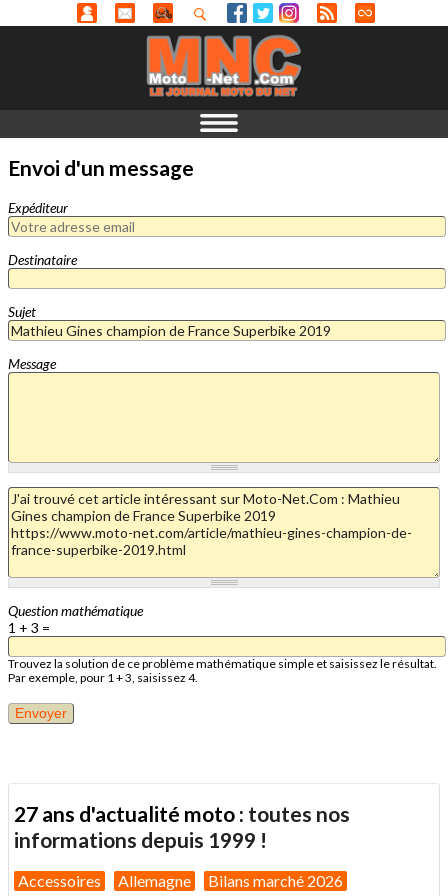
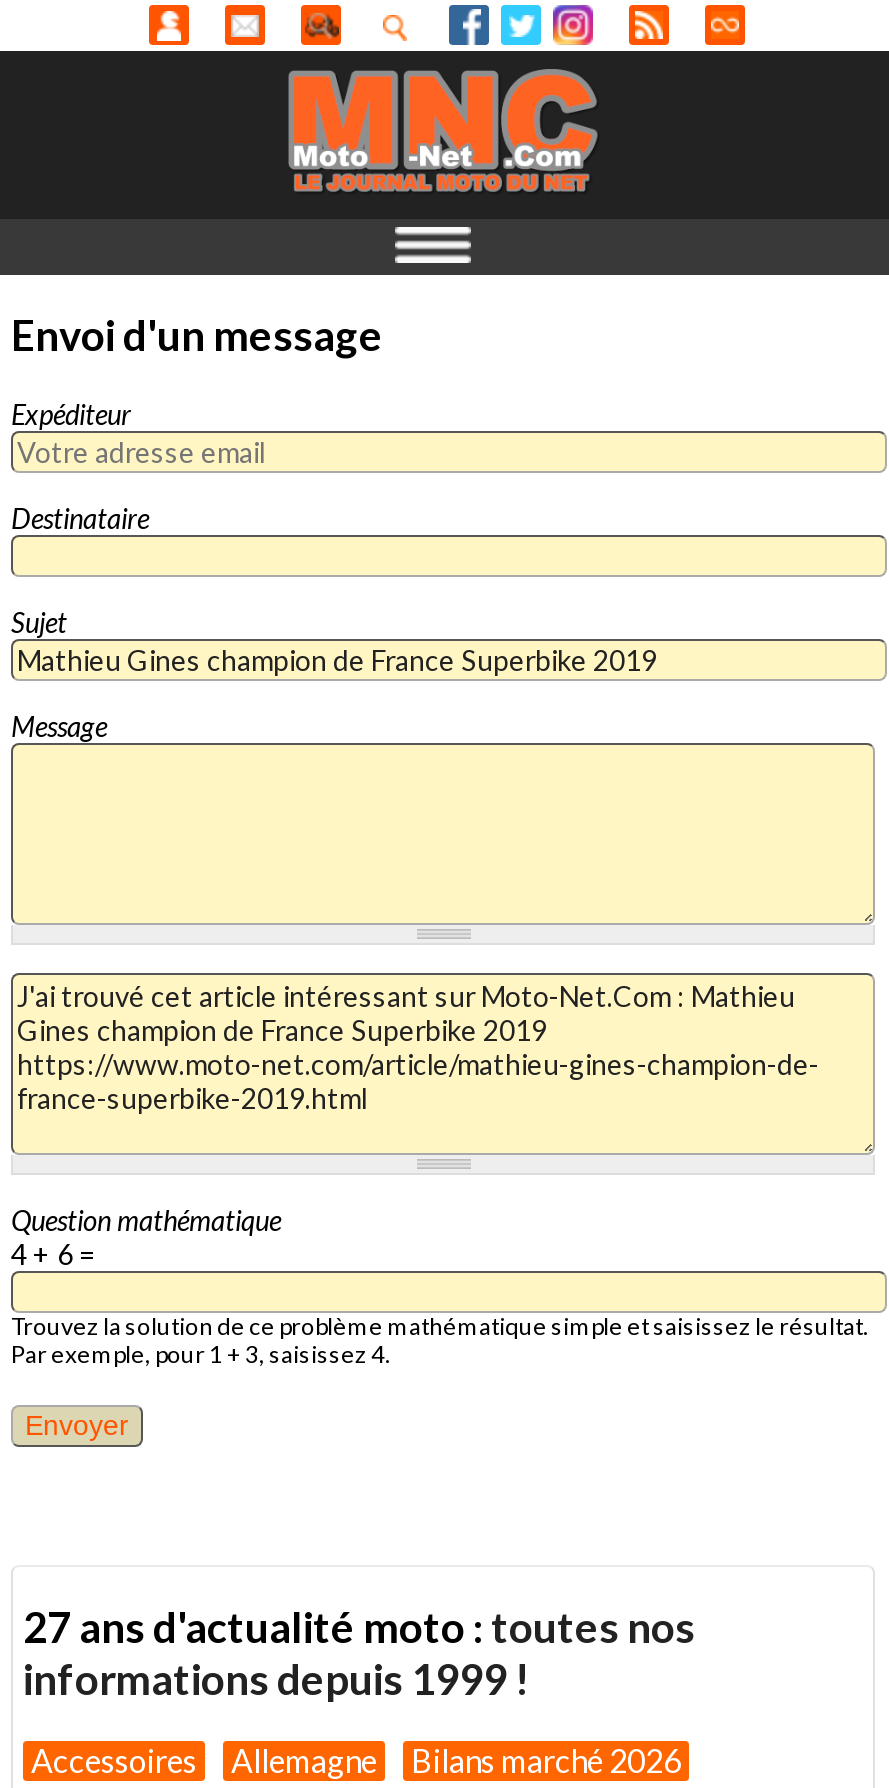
- 1 + 3 =
+ 4 + 6 =
